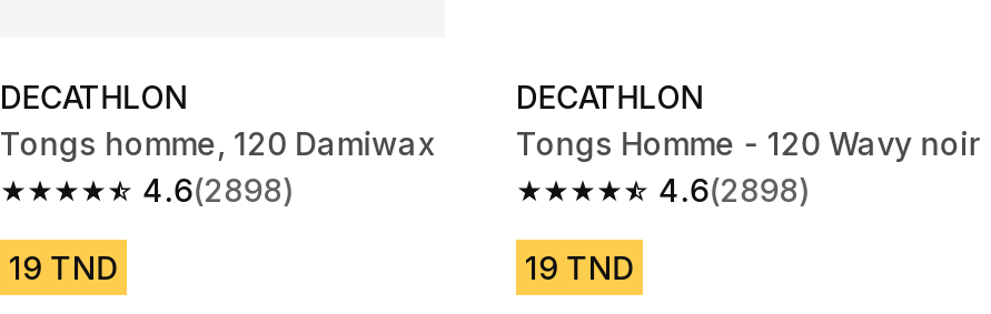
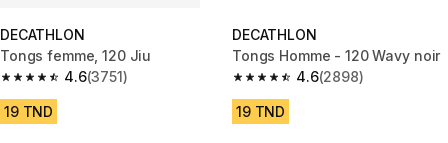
- Tongs homme, 120 Damiwax
+ Tongs femme, 120 Jiu

- 4.6 (2898)
+ 4.6 (3751)
